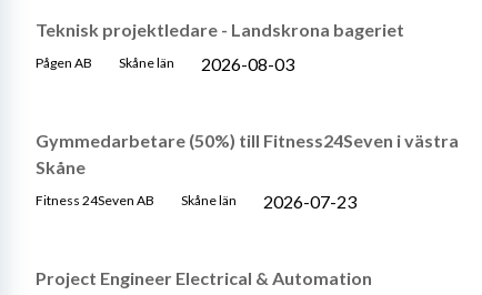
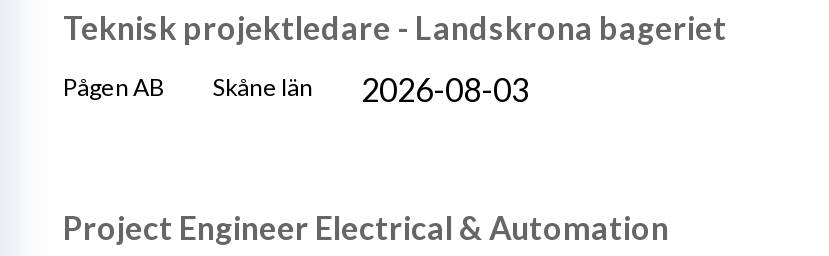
- Gymmedarbetare (50%) till Fitness24Seven i västra
- Skåne
- Fitness 24Seven AB
- Skåne län
- 2026-07-23
